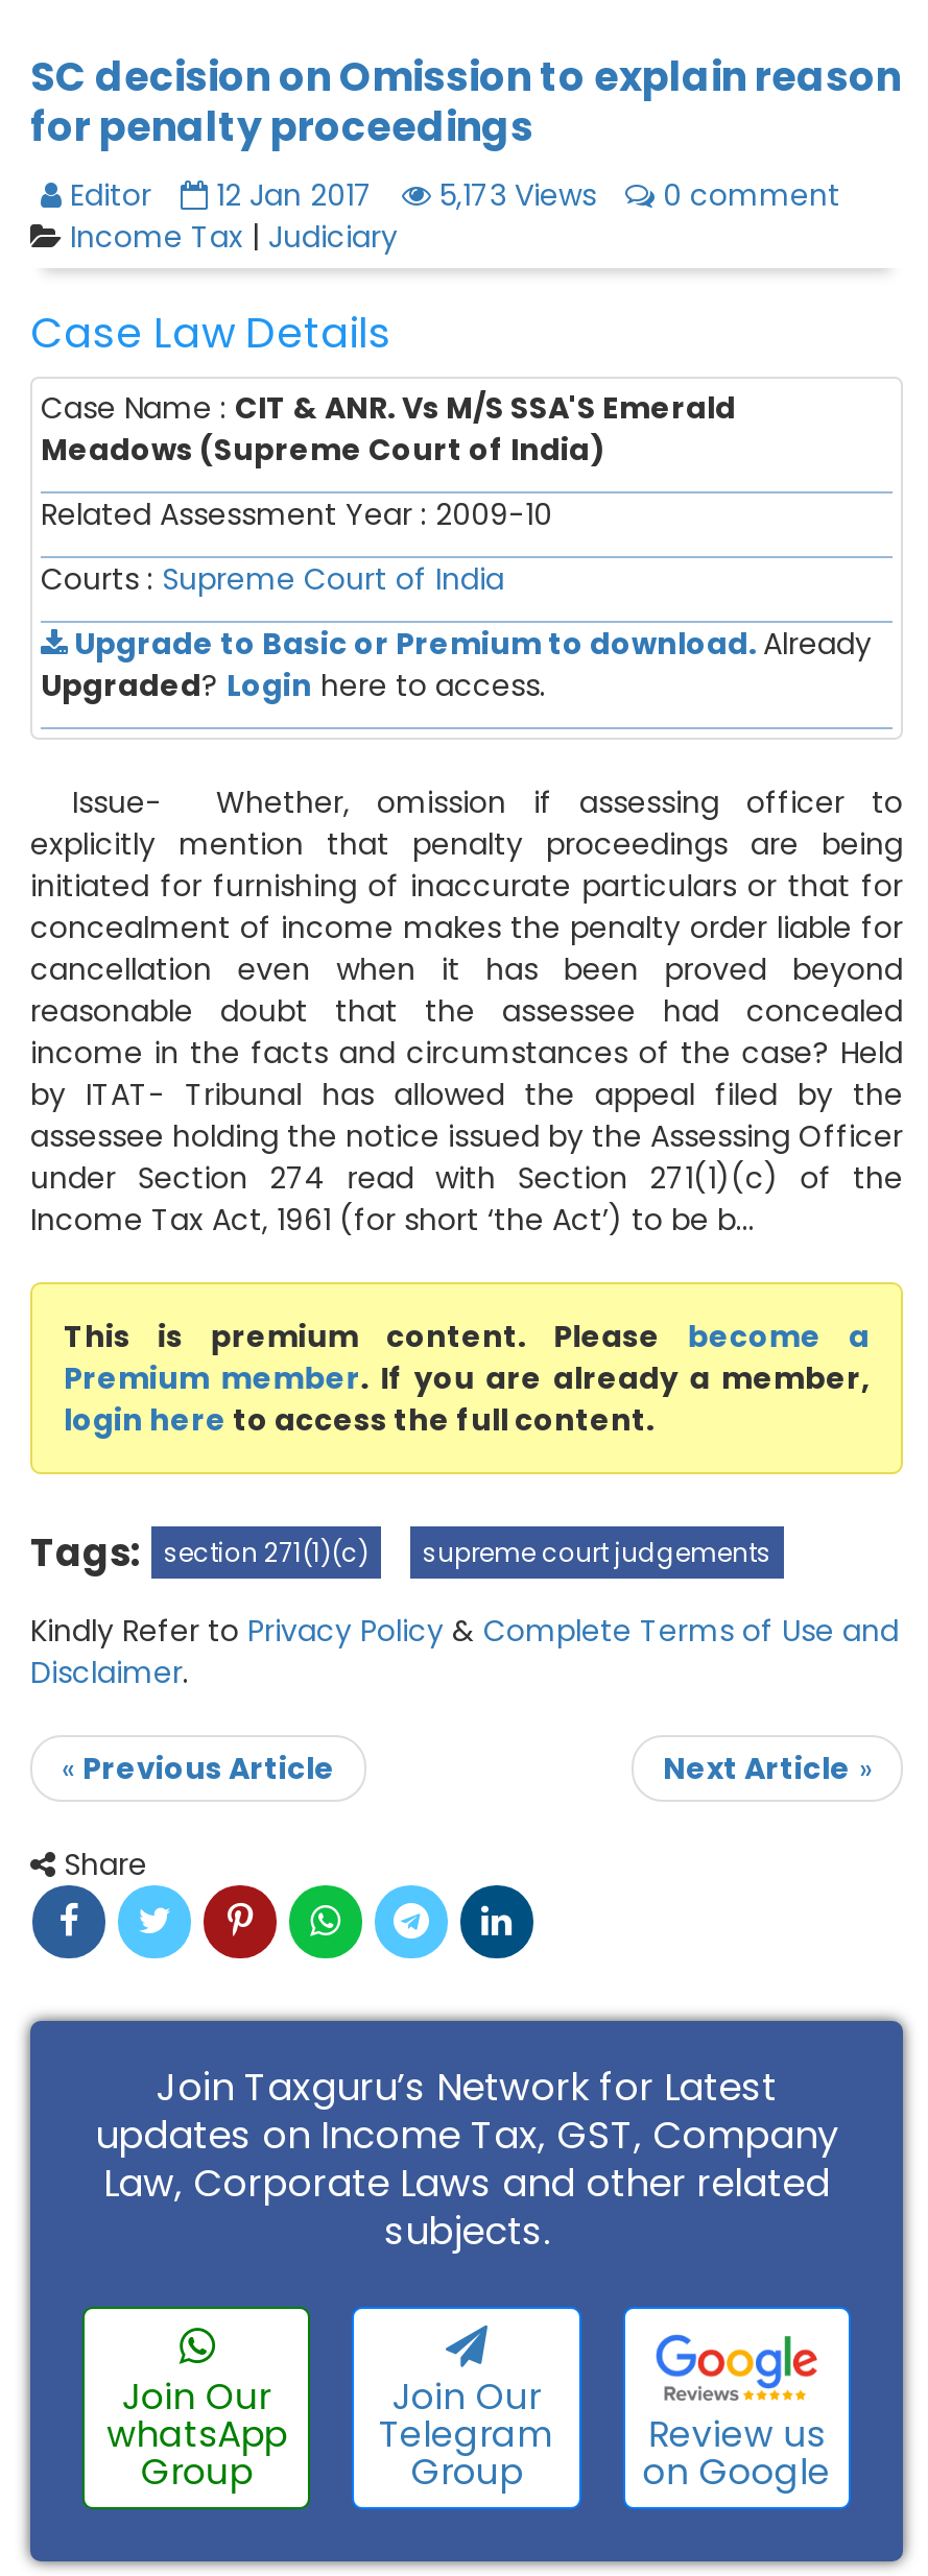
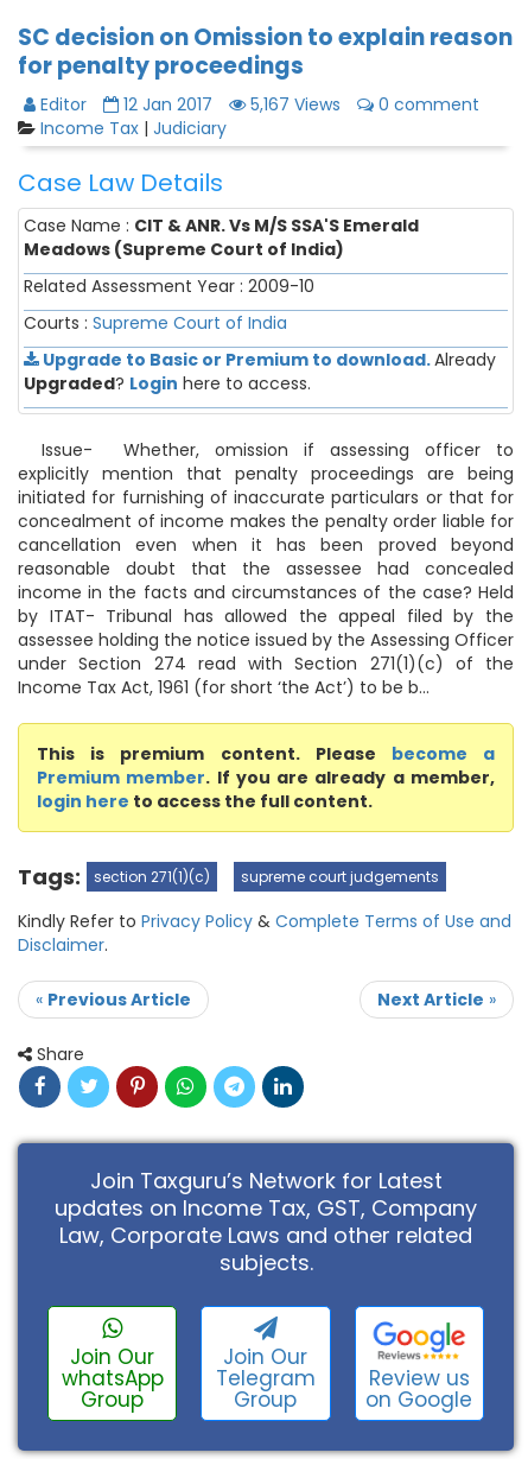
- Editor 12 Jan 2017 5,173 Views 0 comment
+ Editor 12 Jan 2017 5,167 Views 0 comment
